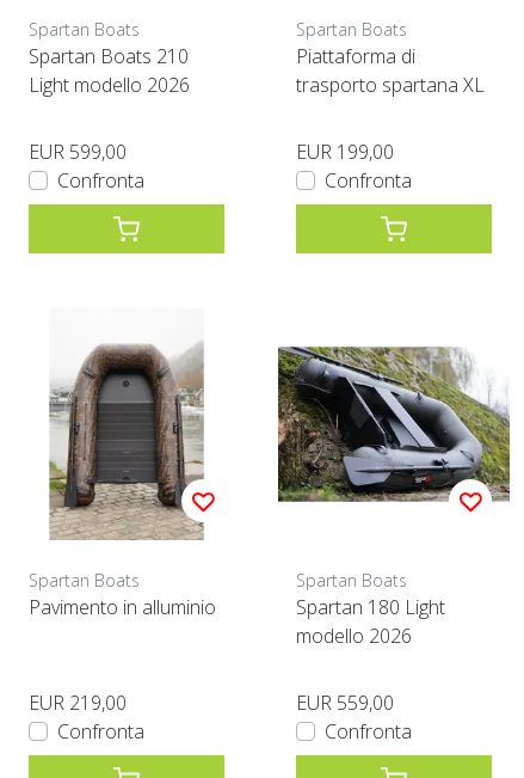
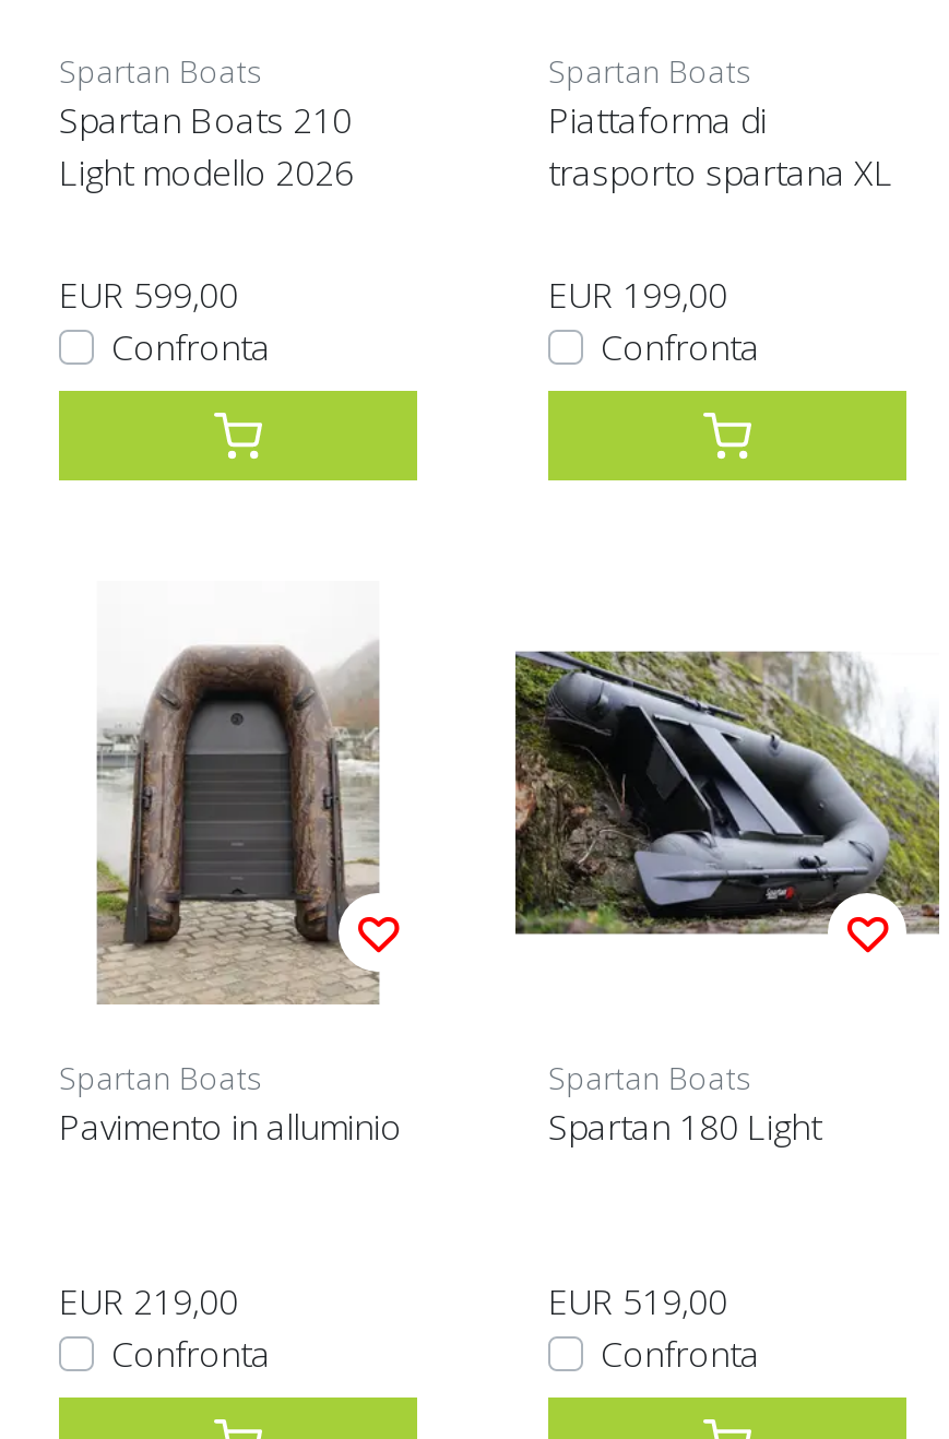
- modello 2026
- EUR 559,00
+ EUR 519,00
